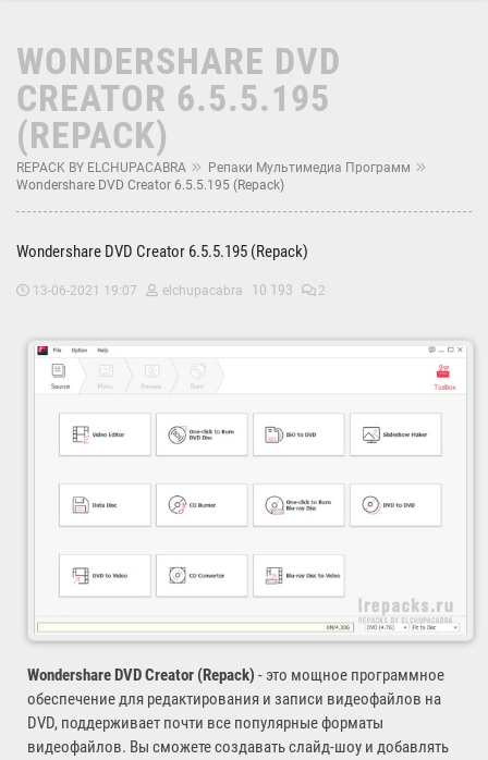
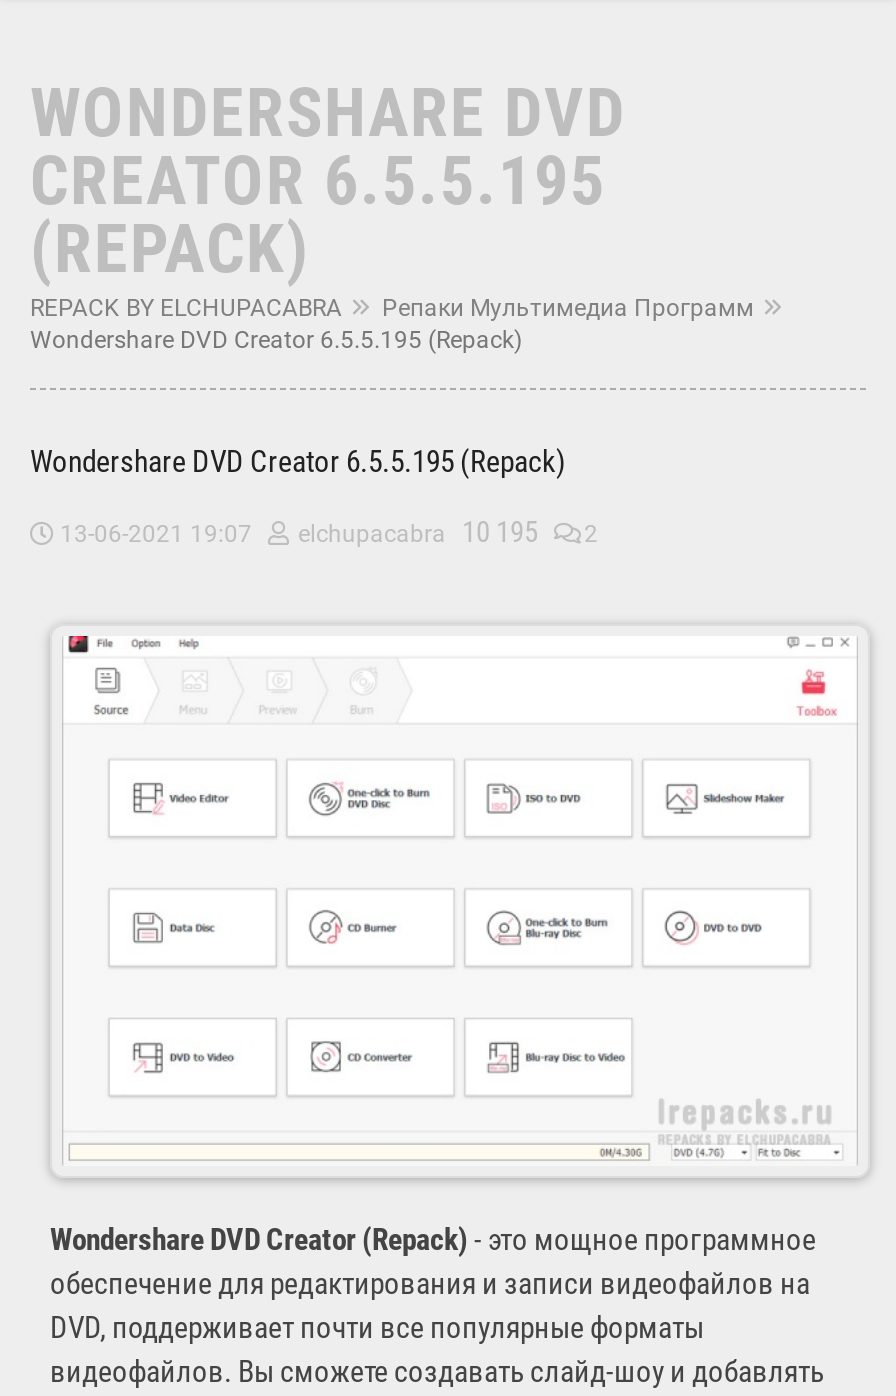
- elchupacabra 10 193
+ elchupacabra 10 195
